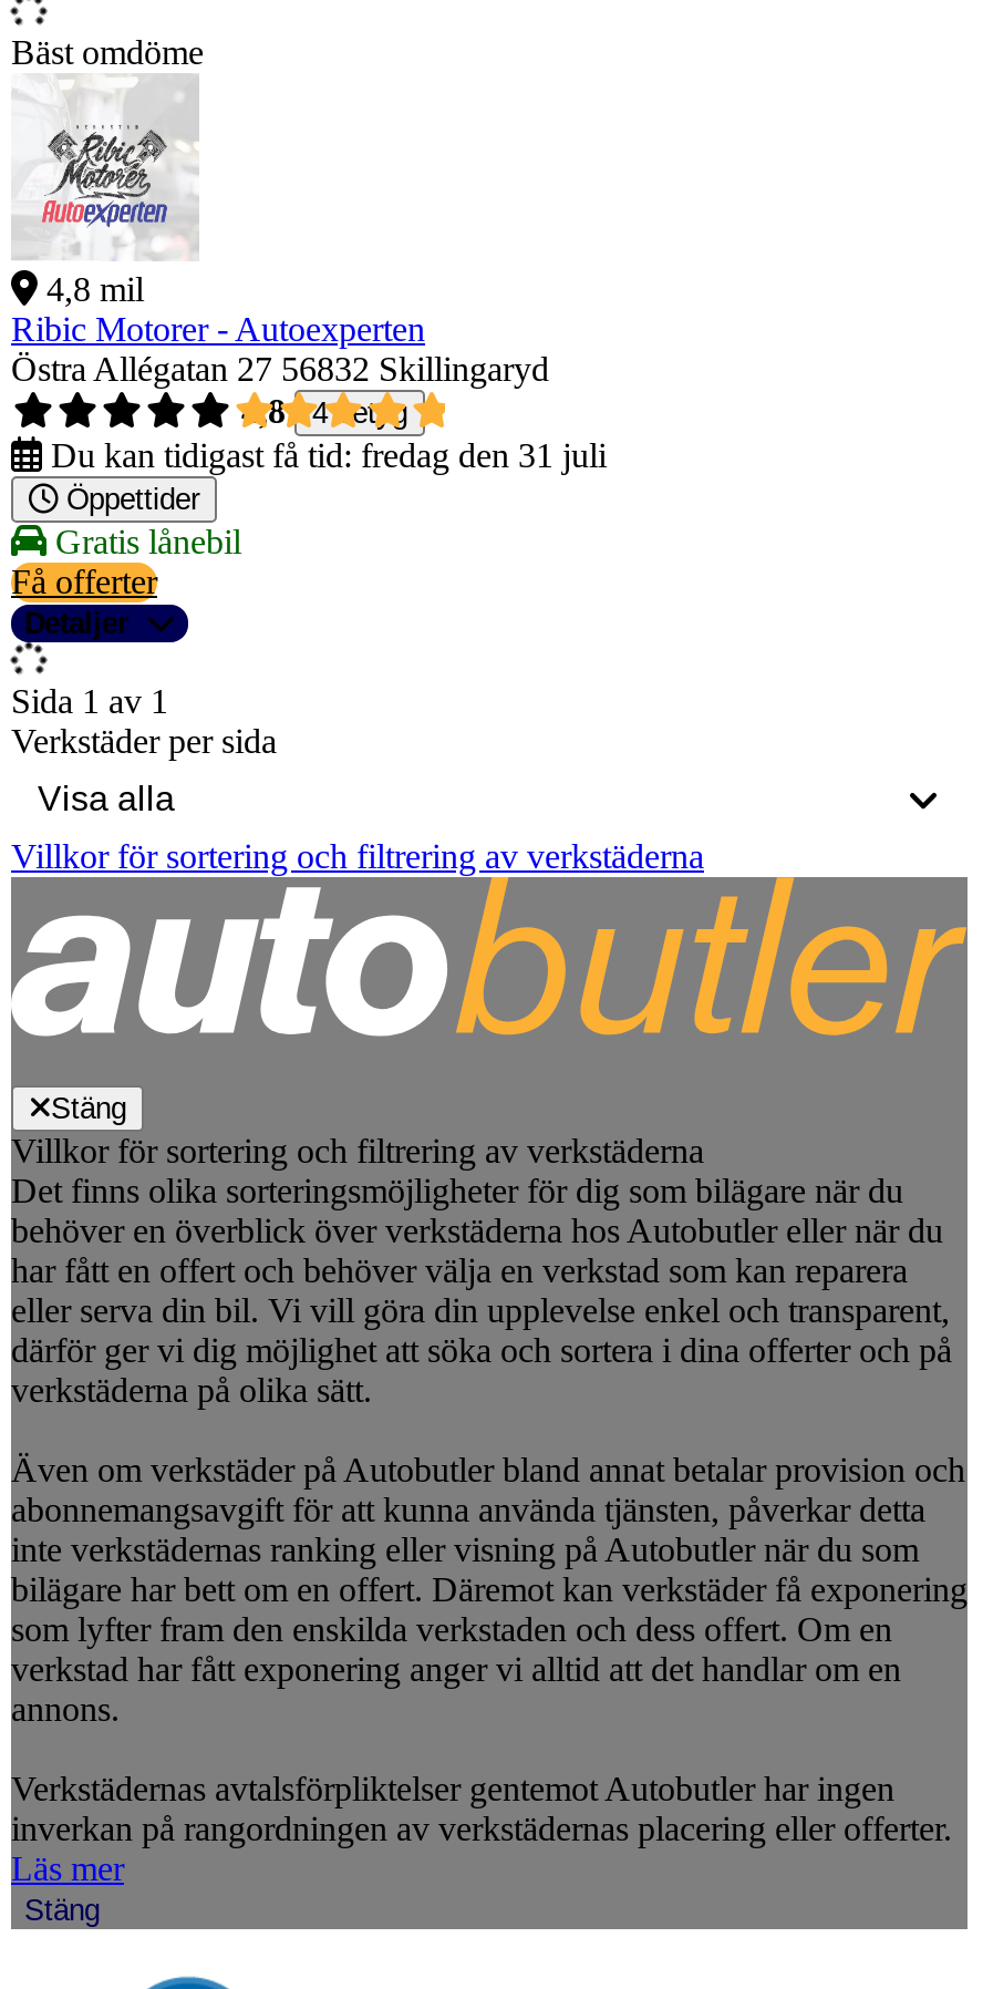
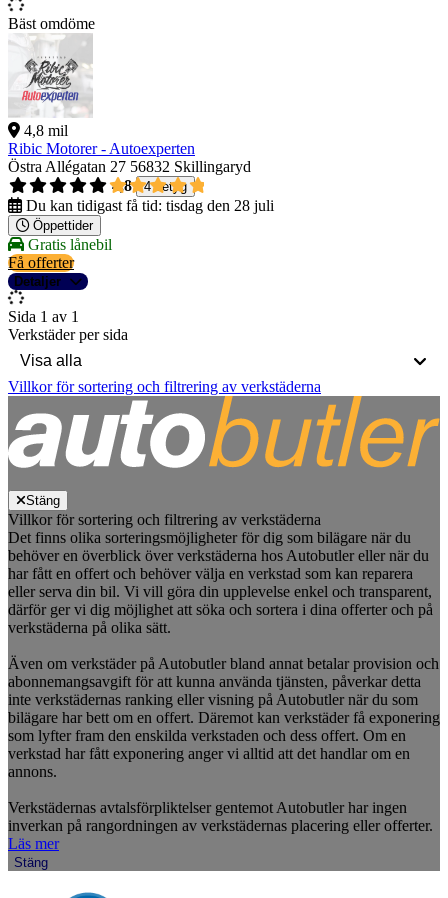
- Du kan tidigast få tid: fredag den 31 juli
+ Du kan tidigast få tid: tisdag den 28 juli
